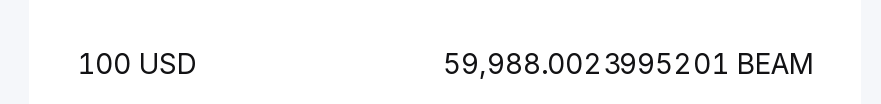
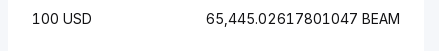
- 59,988.0023995201 BEAM
+ 65,445.02617801047 BEAM
